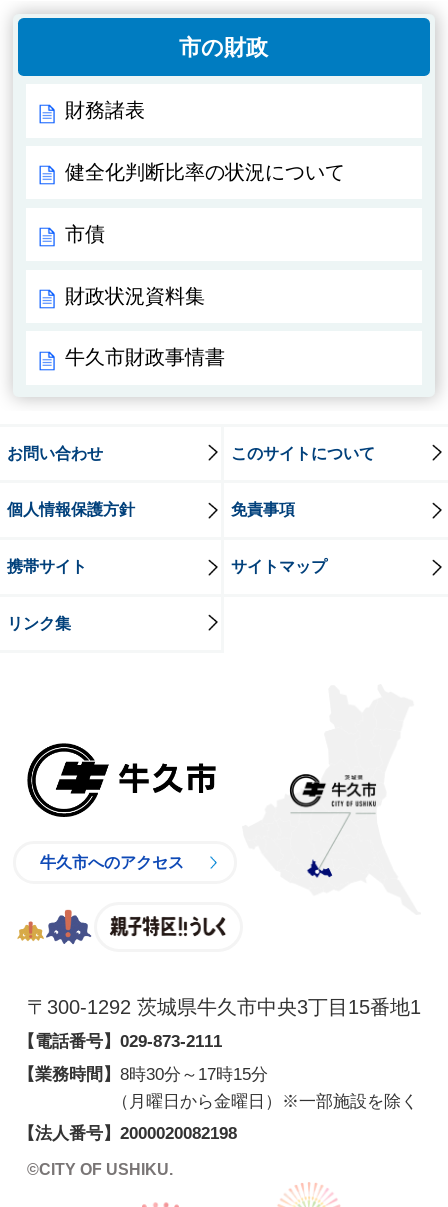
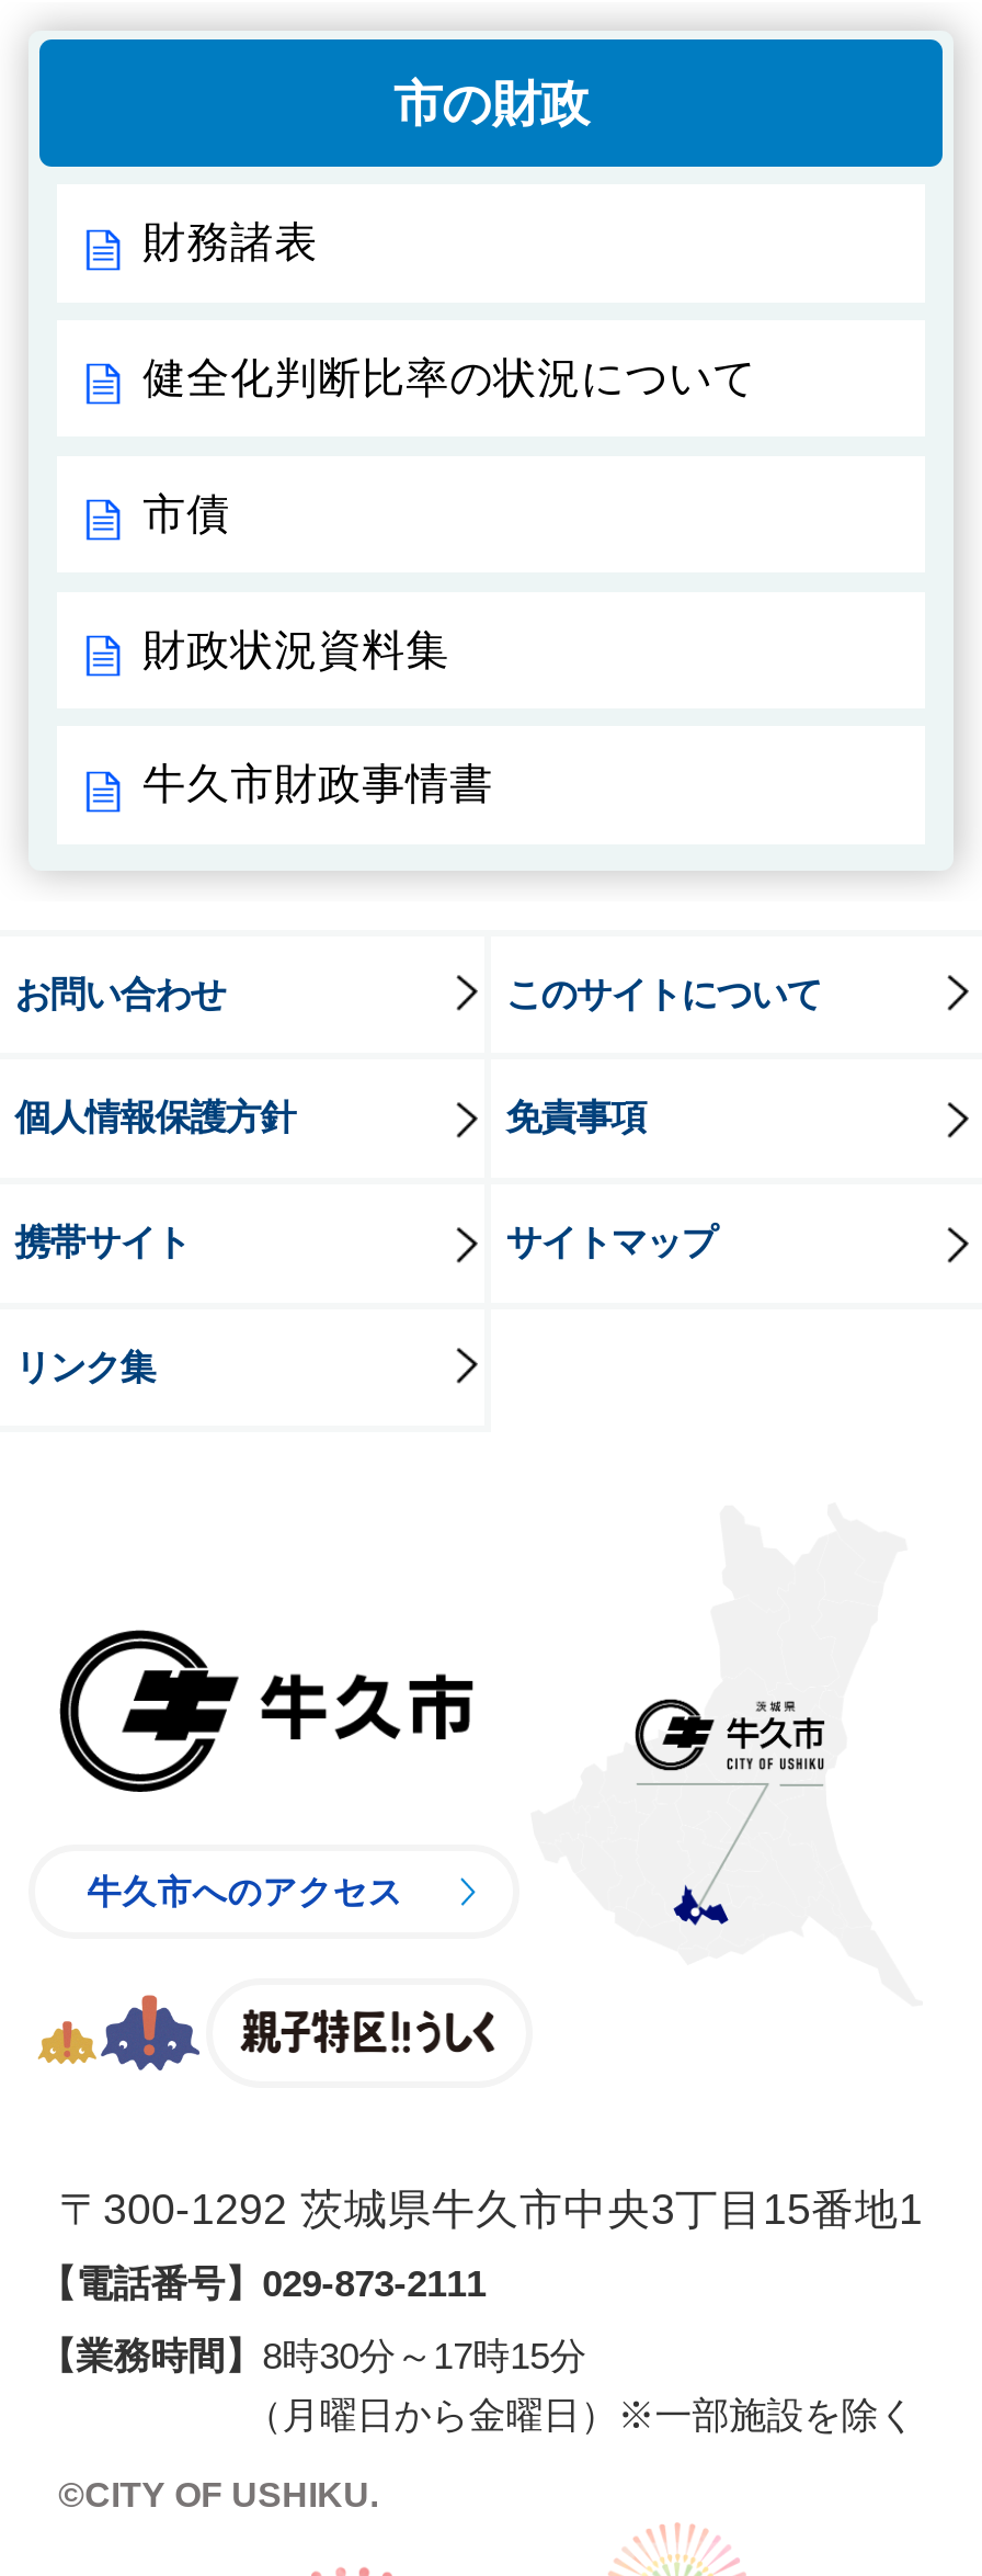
- 【法人番号】2000020082198
